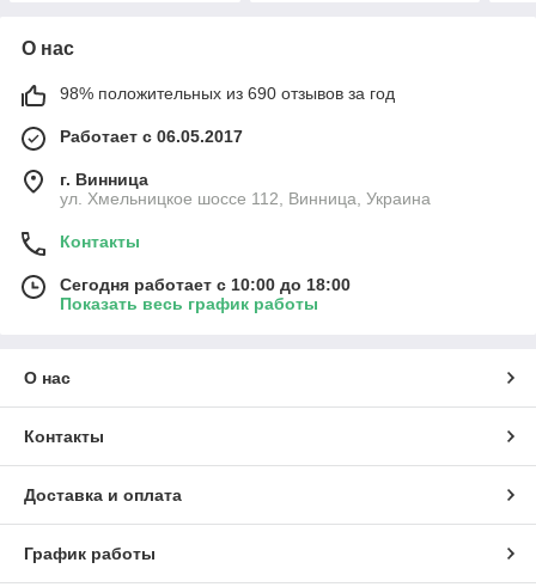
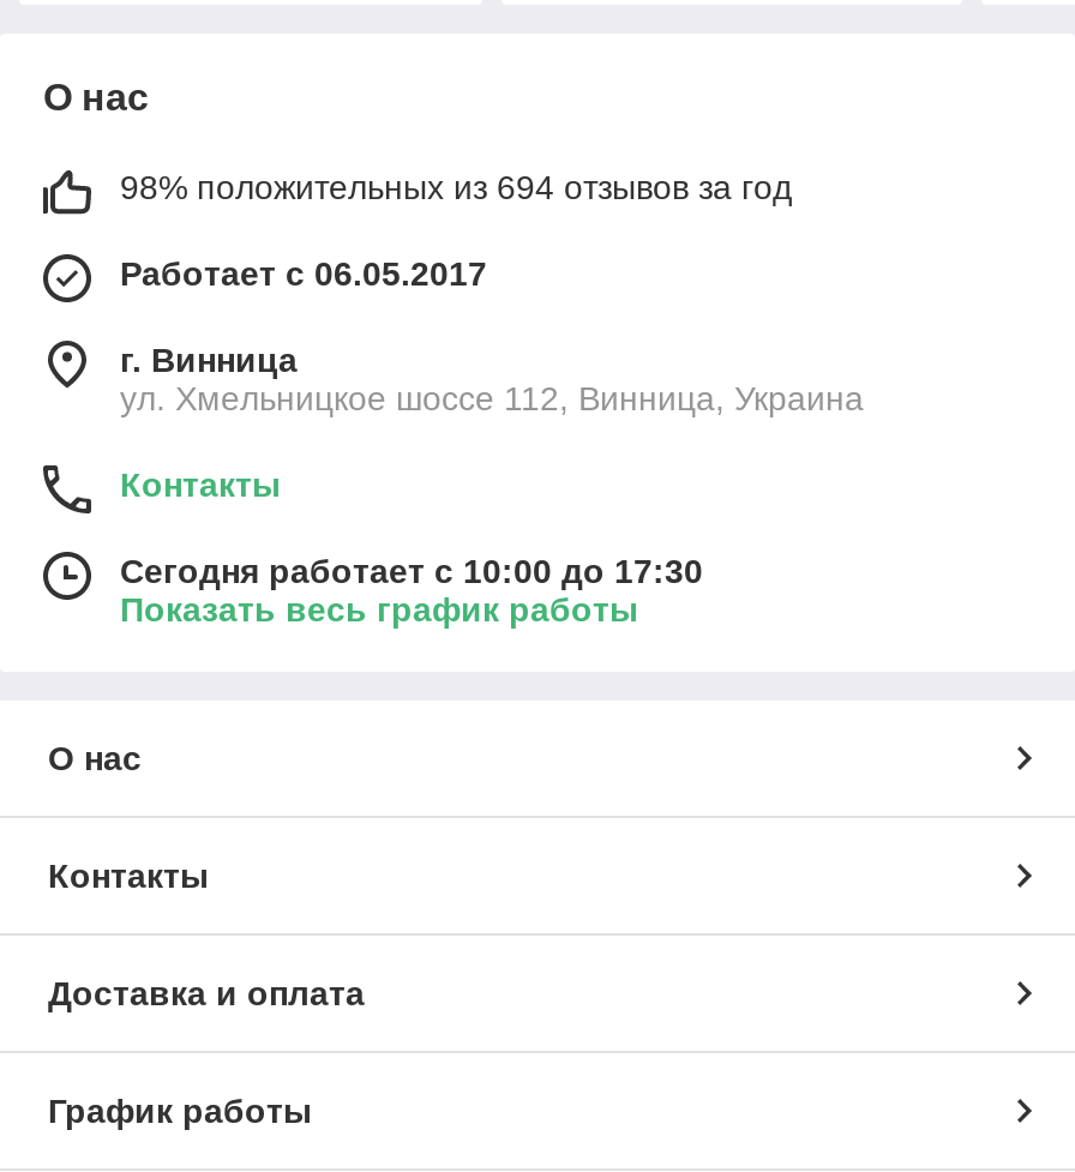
- 98% положительных из 690 отзывов за год
+ 98% положительных из 694 отзывов за год

- Сегодня работает с 10:00 до 18:00
+ Сегодня работает с 10:00 до 17:30
